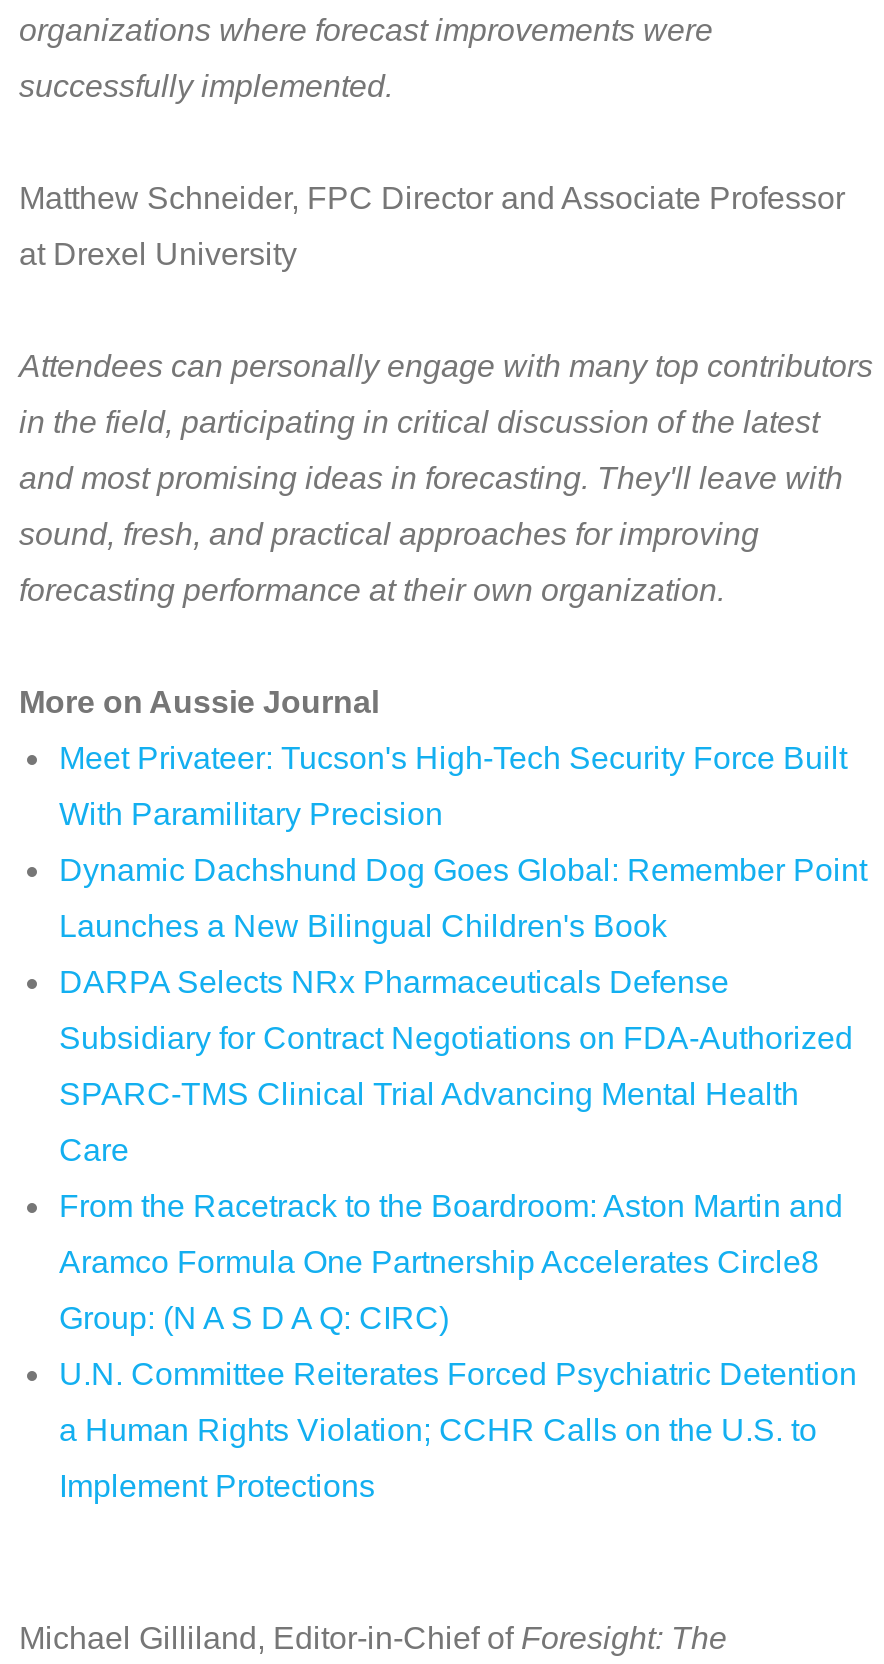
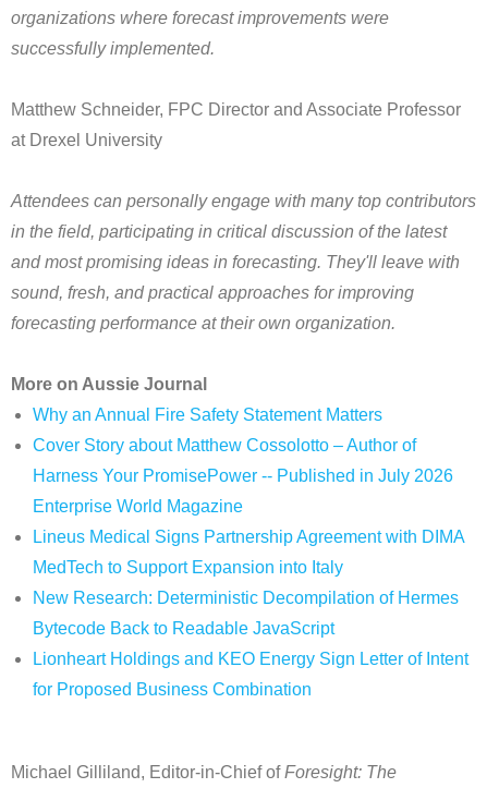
- Meet Privateer: Tucson's High-Tech Security Force Built
- With Paramilitary Precision
- Dynamic Dachshund Dog Goes Global: Remember Point
- Launches a New Bilingual Children's Book
- DARPA Selects NRx Pharmaceuticals Defense
- Subsidiary for Contract Negotiations on FDA-Authorized
- SPARC-TMS Clinical Trial Advancing Mental Health
- Care
- From the Racetrack to the Boardroom: Aston Martin and
- Aramco Formula One Partnership Accelerates Circle8
- Group: (N A S D A Q: CIRC)
- U.N. Committee Reiterates Forced Psychiatric Detention
- a Human Rights Violation; CCHR Calls on the U.S. to
- Implement Protections
+ Why an Annual Fire Safety Statement Matters
+ Cover Story about Matthew Cossolotto – Author of
+ Harness Your PromisePower -- Published in July 2026
+ Enterprise World Magazine
+ Lineus Medical Signs Partnership Agreement with DIMA
+ MedTech to Support Expansion into Italy
+ New Research: Deterministic Decompilation of Hermes
+ Bytecode Back to Readable JavaScript
+ Lionheart Holdings and KEO Energy Sign Letter of Intent
+ for Proposed Business Combination
